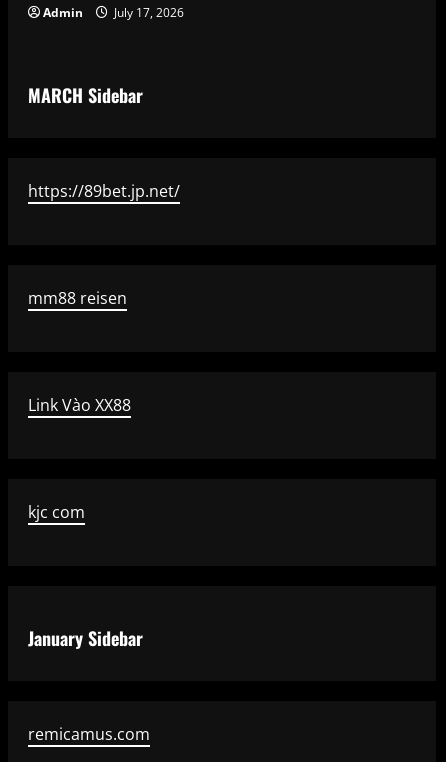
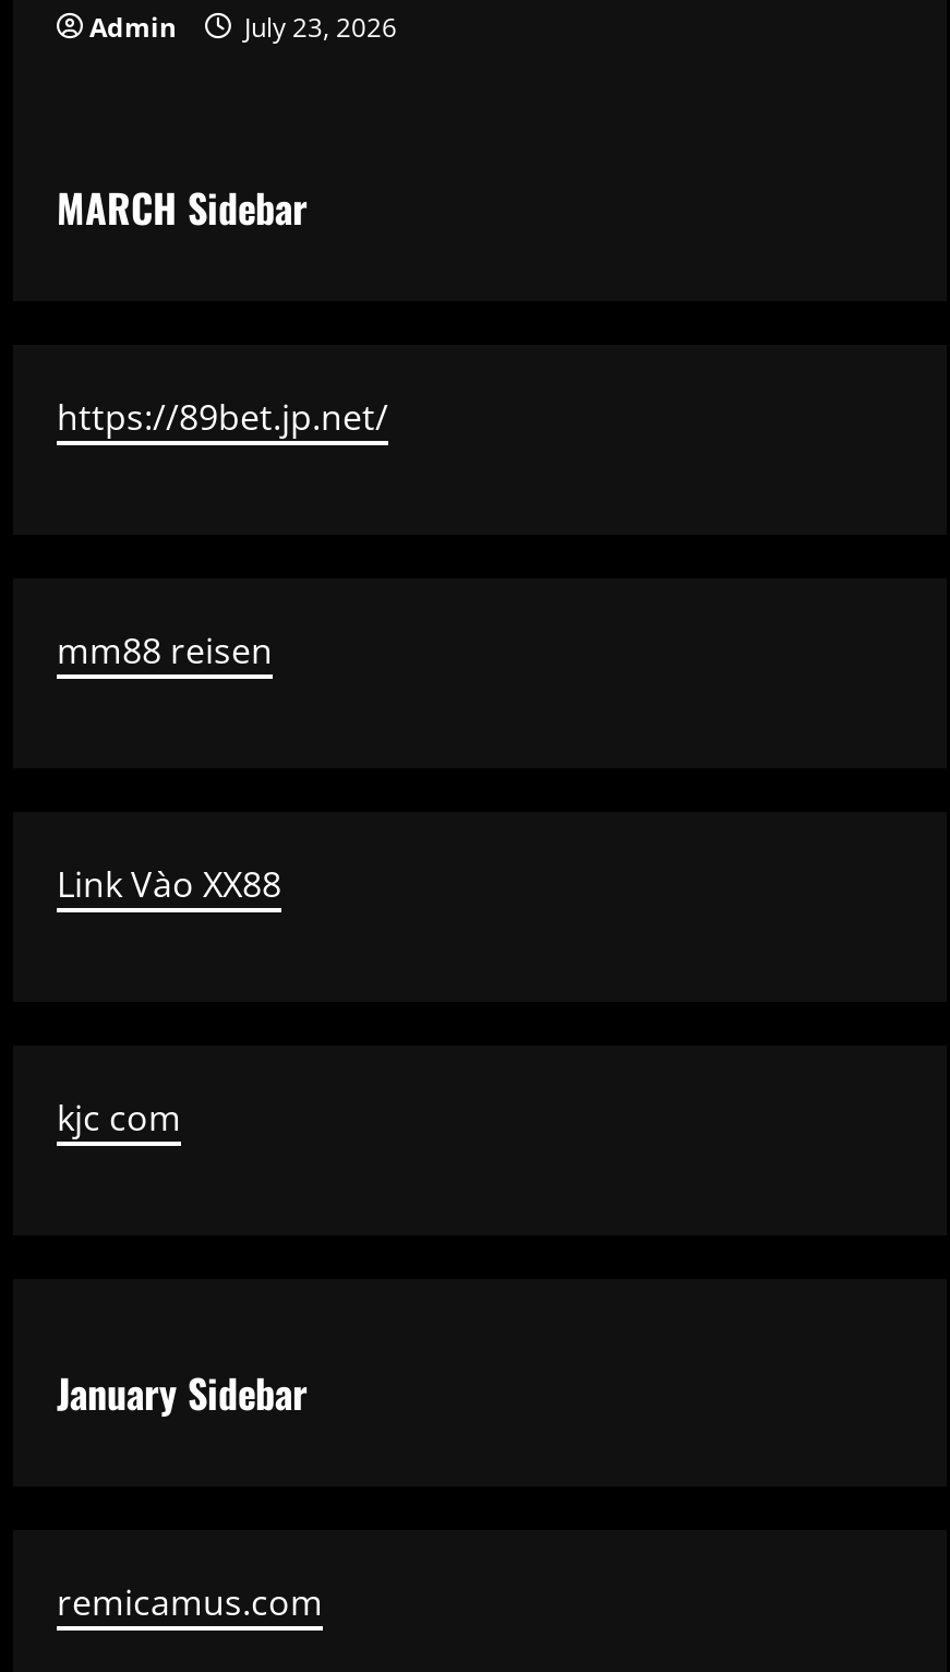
- Admin July 17, 2026
+ Admin July 23, 2026
